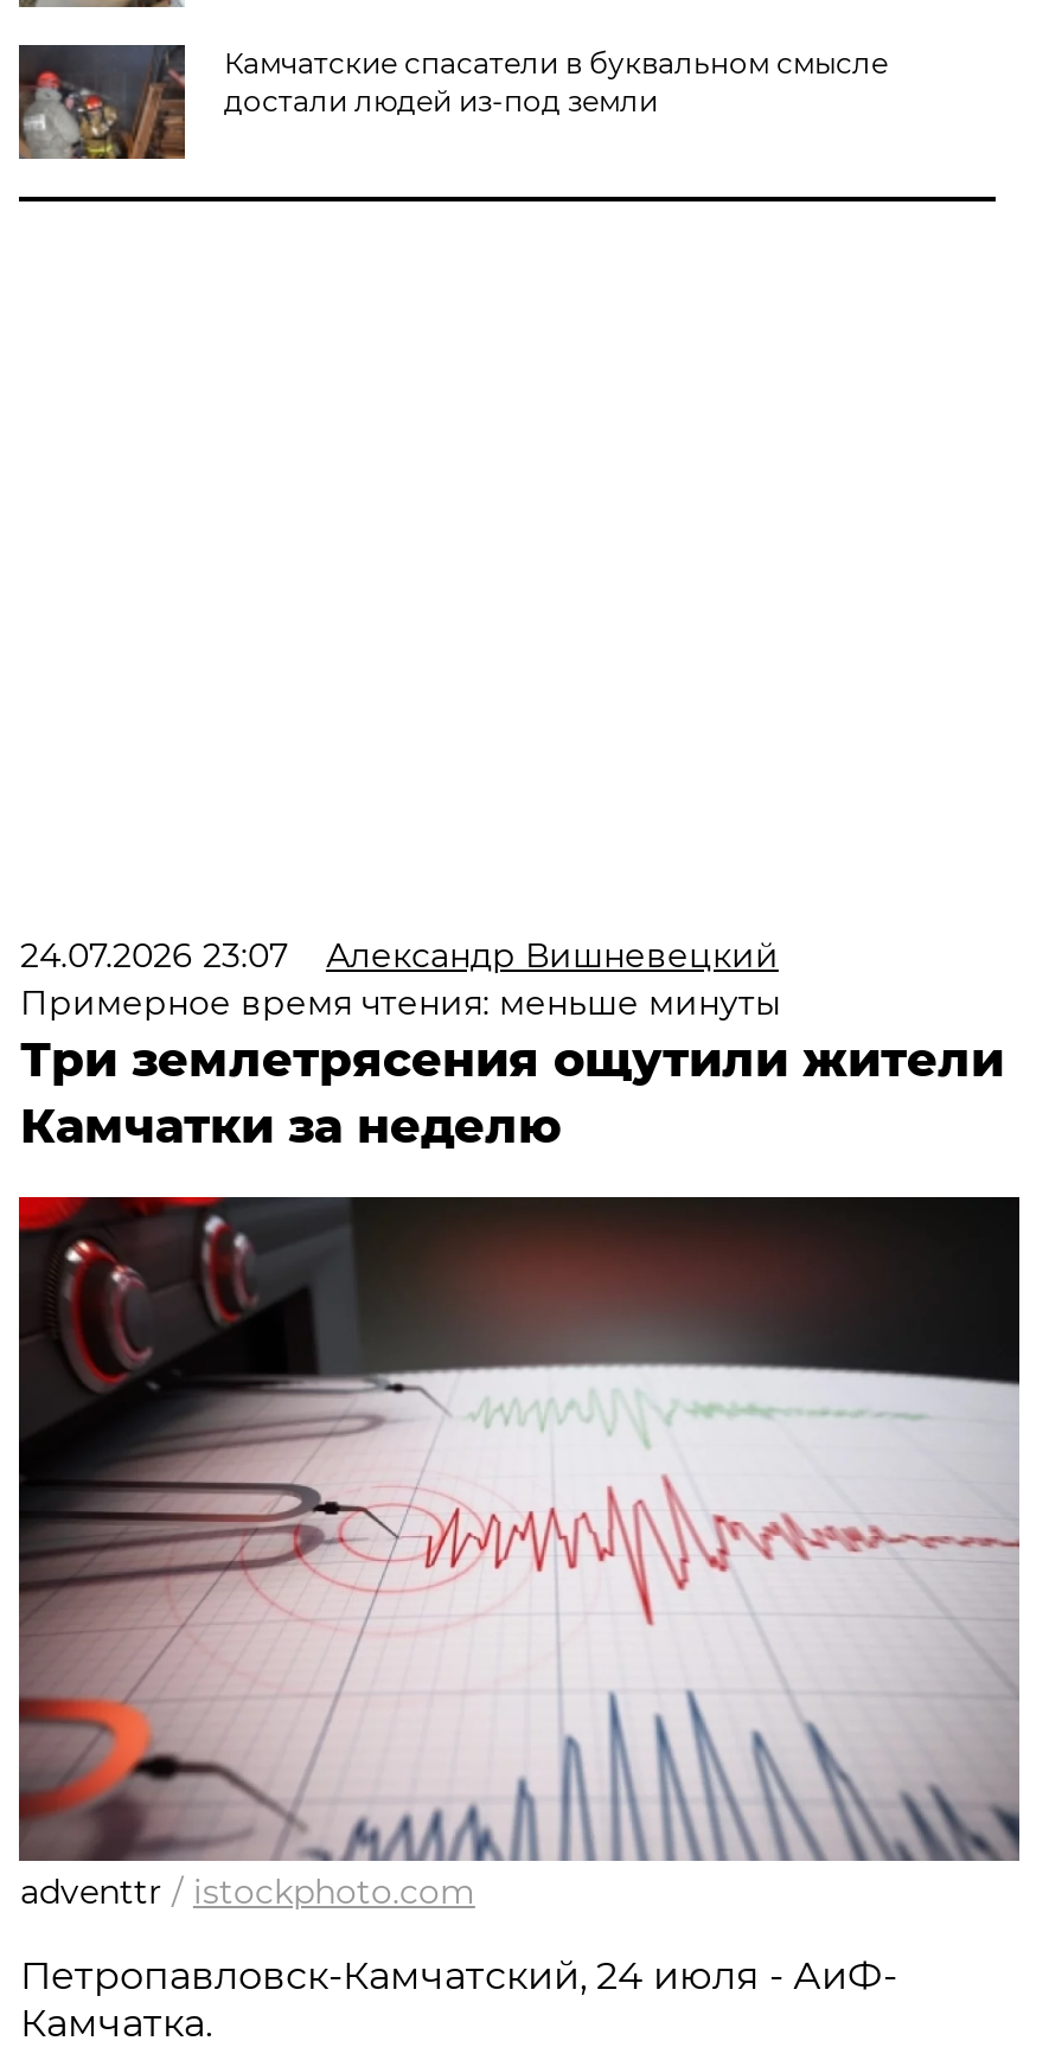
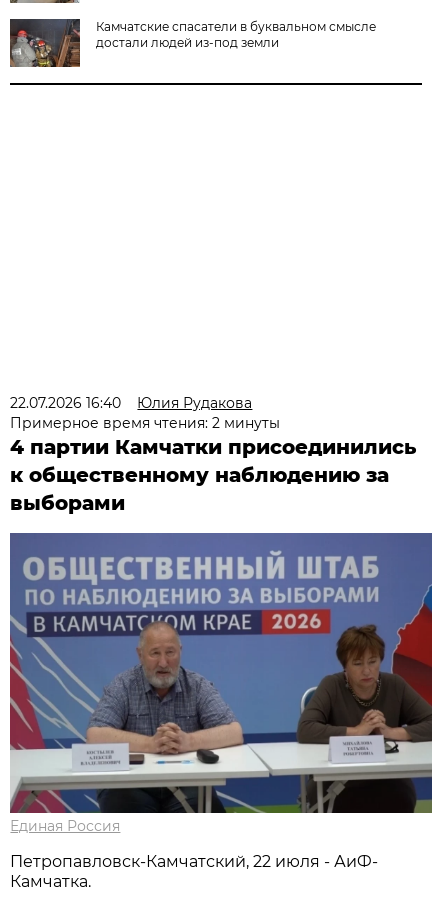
- 24.07.2026 23:07
- Александр Вишневецкий
- Примерное время чтения: меньше минуты
- Три землетрясения ощутили жители
- Камчатки за неделю
+ 22.07.2026 16:40
+ Юлия Рудакова
+ Примерное время чтения: 2 минуты
+ 4 партии Камчатки присоединились
+ к общественному наблюдению за
+ выборами

- [image]
- adventtr / istockphoto.com
+ [image]
+ Единая Россия

- Петропавловск-Камчатский, 24 июля - АиФ-
+ Петропавловск-Камчатский, 22 июля - АиФ-
